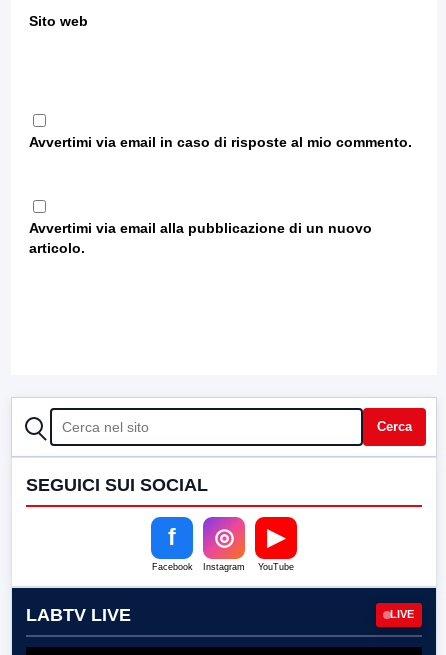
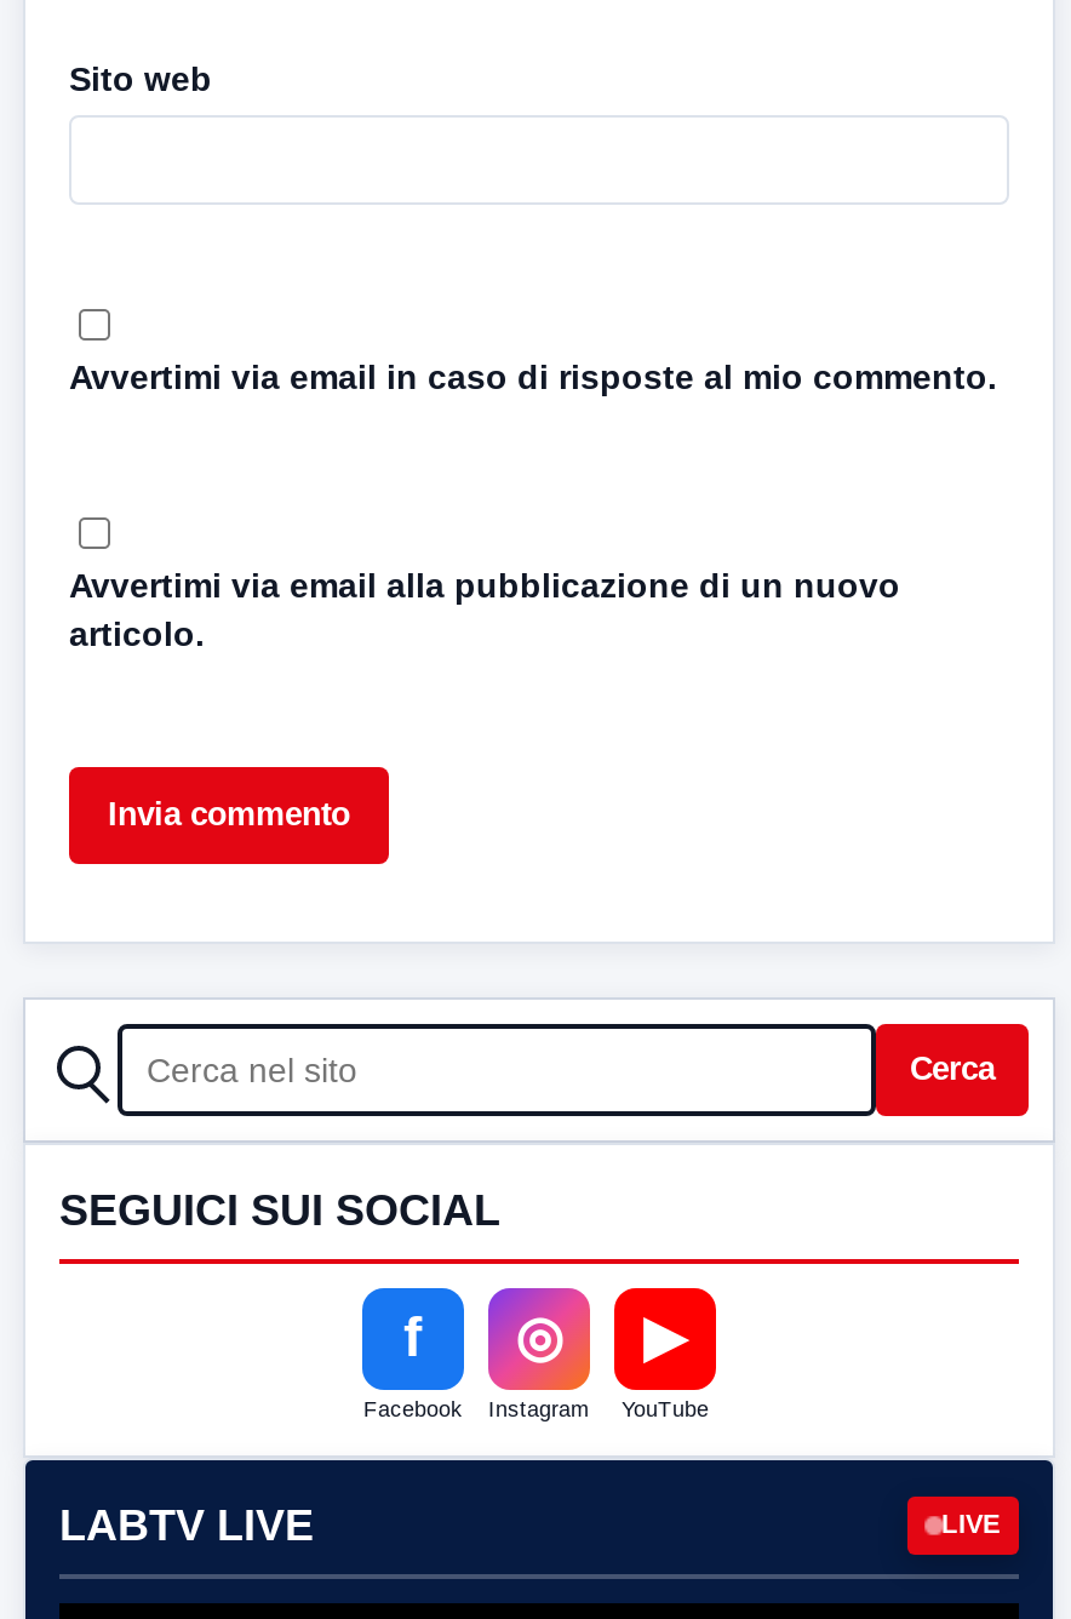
+ [image]
